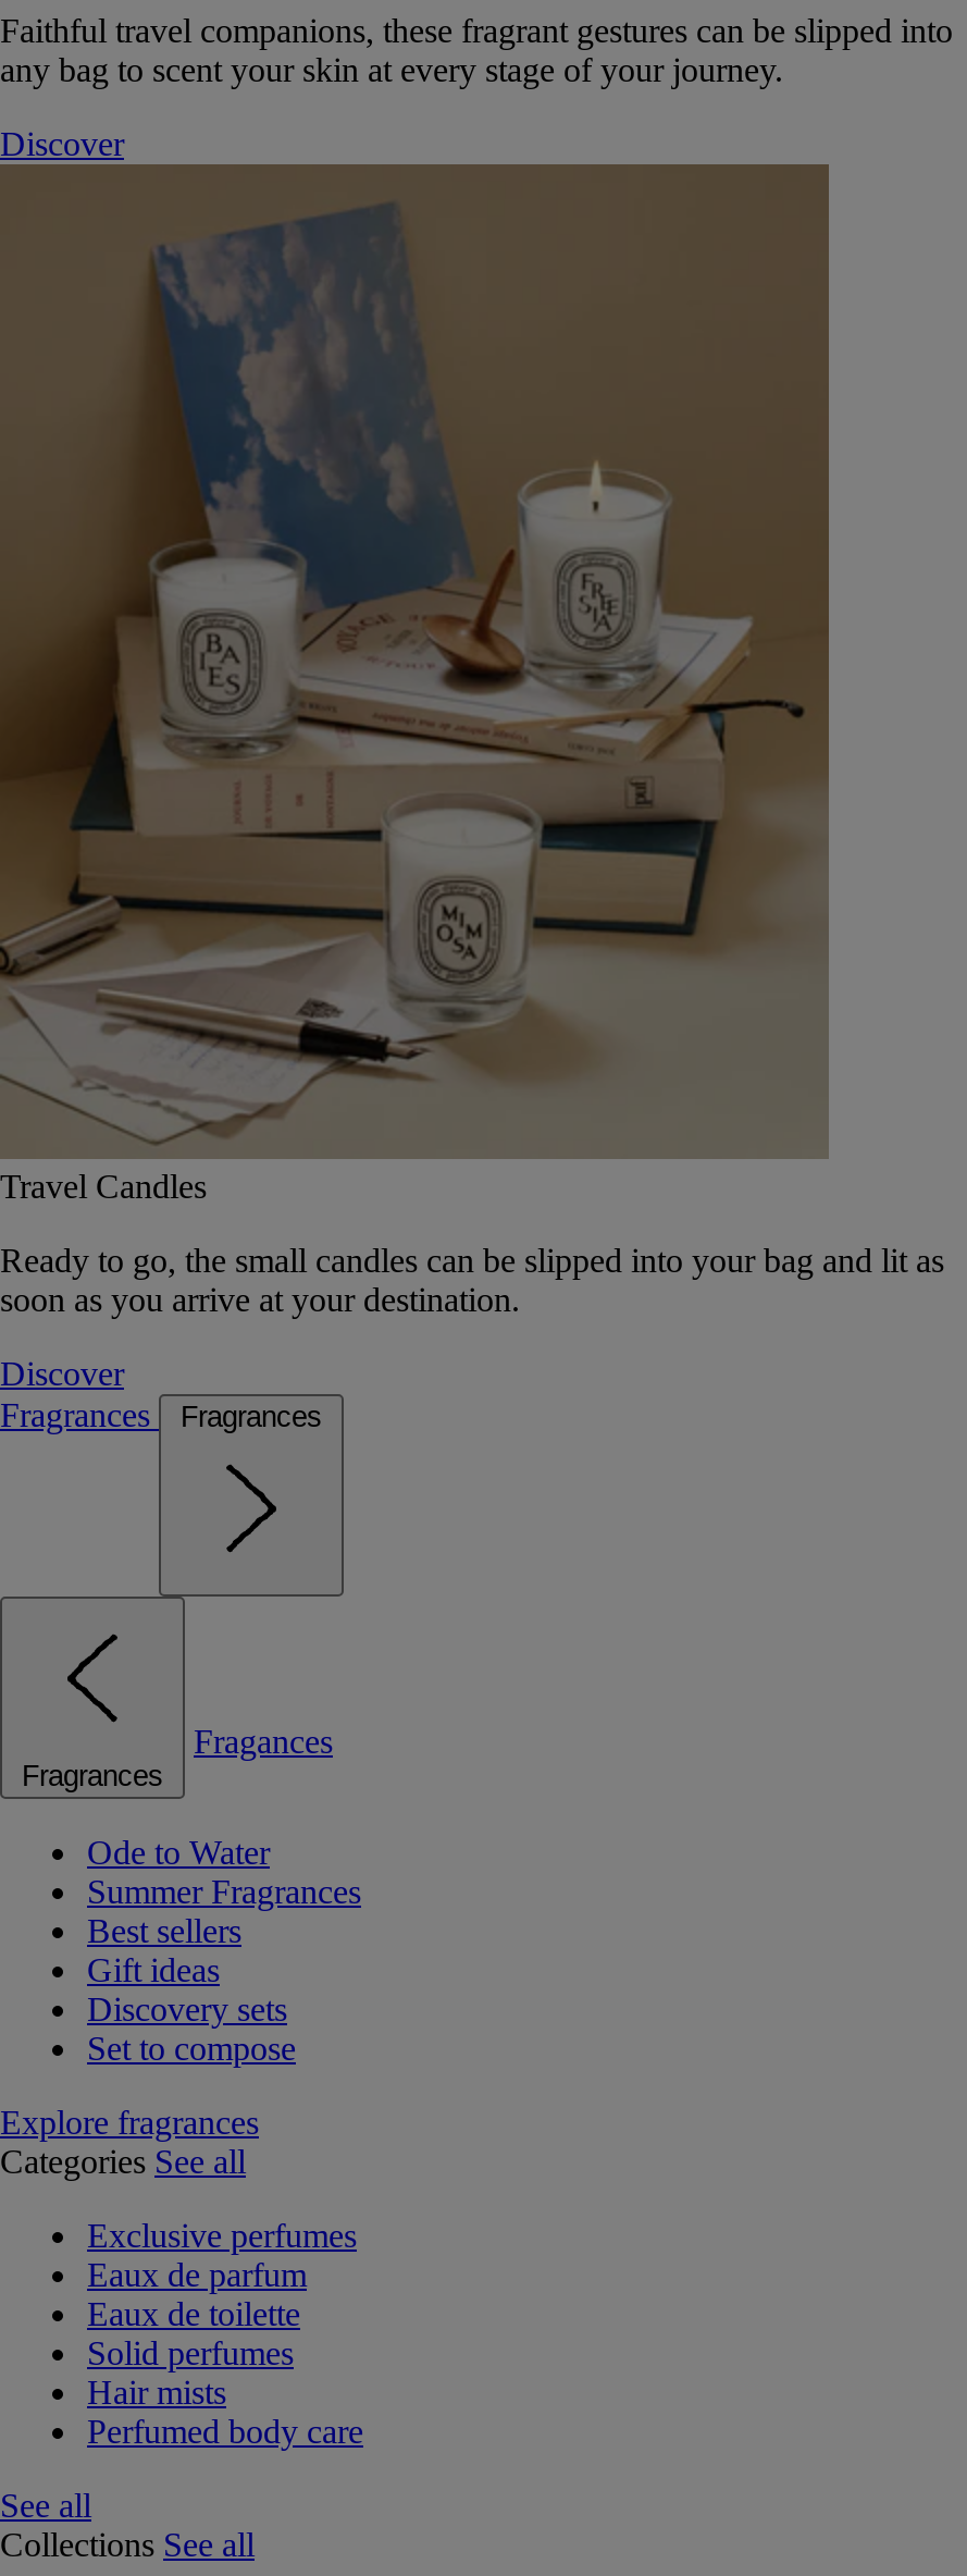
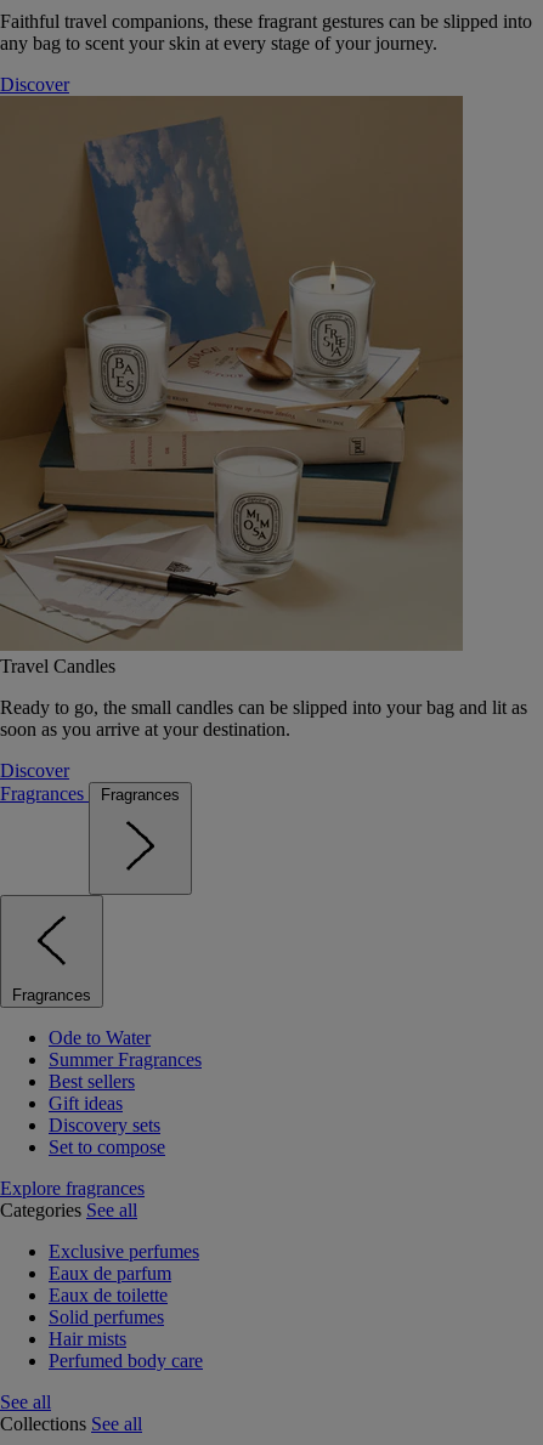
- Fragances
